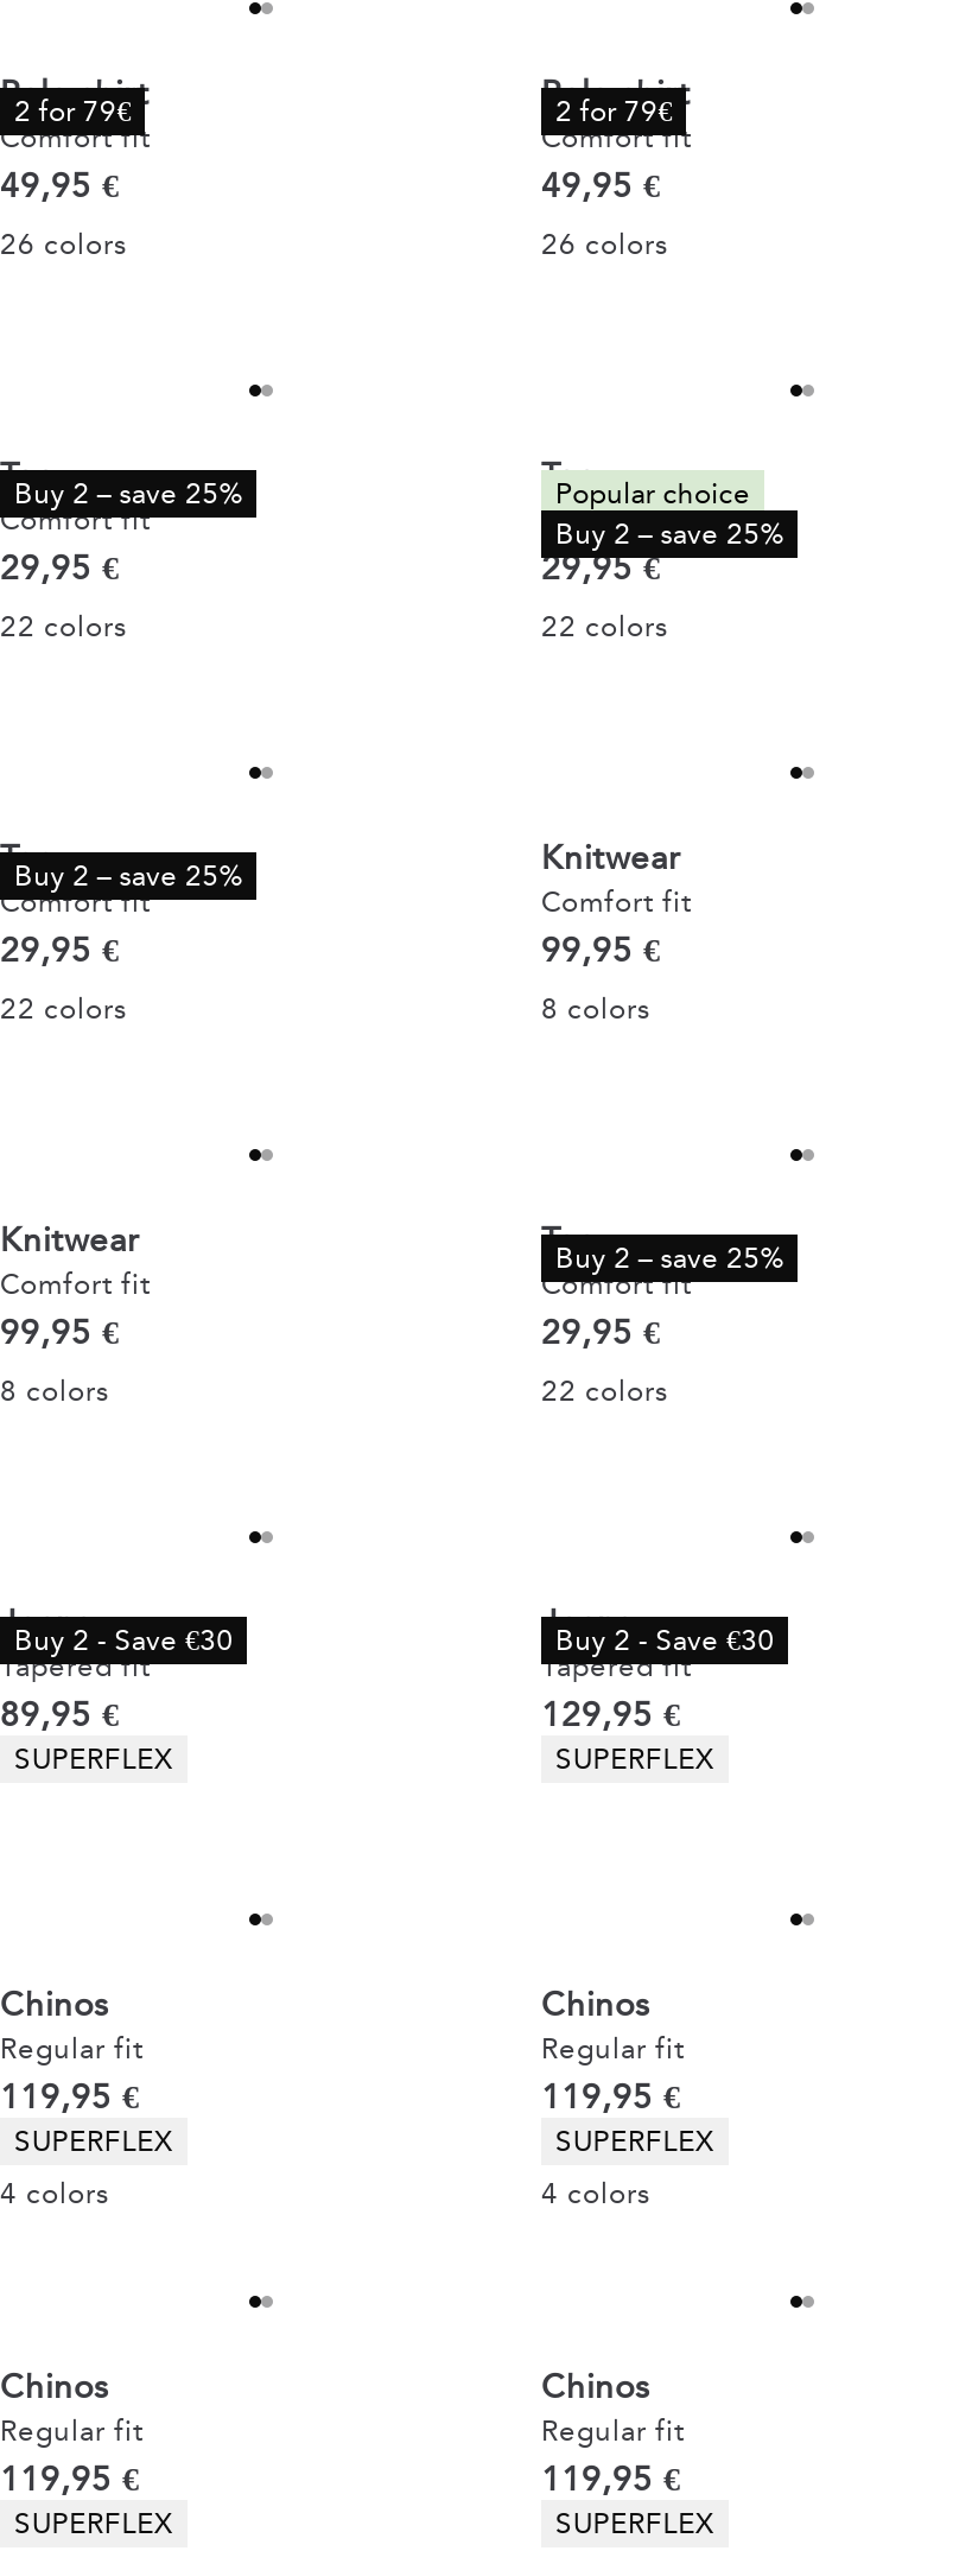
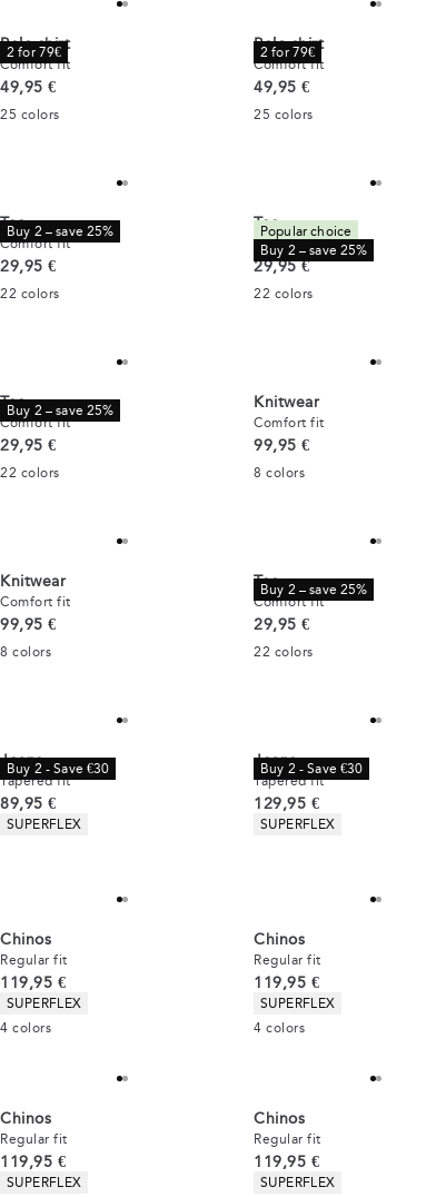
- 26 colors
+ 25 colors

- 26 colors
+ 25 colors
